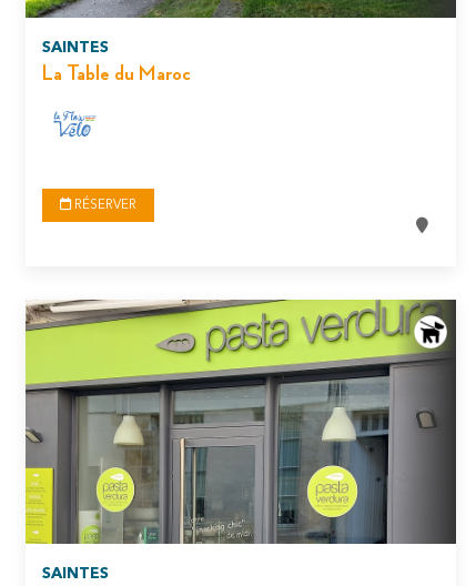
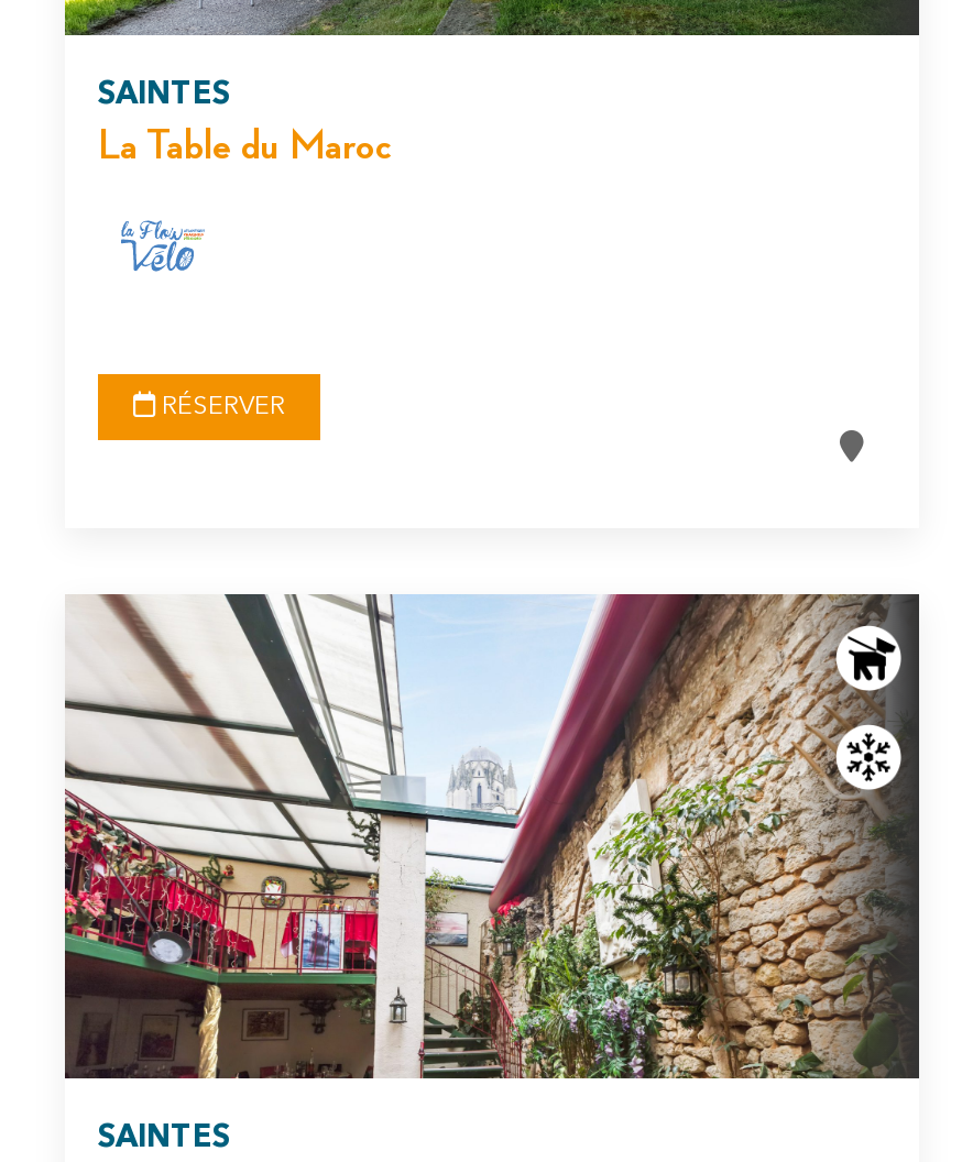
- [image]
+ [image]
